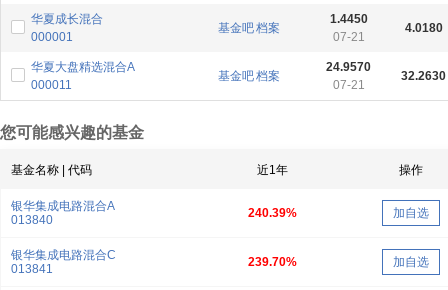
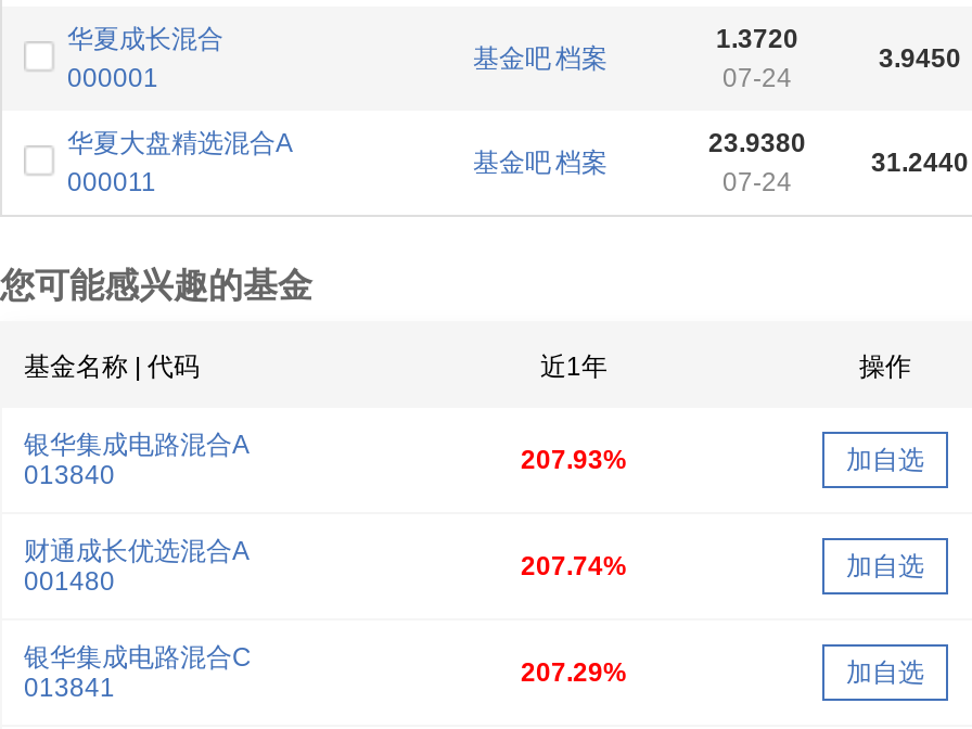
- 1.4450
+ 1.3720

- 4.0180
+ 3.9450

- 07-21
+ 07-24

- 24.9570
+ 23.9380

- 32.2630
+ 31.2440

- 07-21
+ 07-24

- 240.39%
+ 207.93%
+ 加自选
+ 财通成长优选混合A
+ 001480
+ 207.74%

- 239.70%
+ 207.29%
